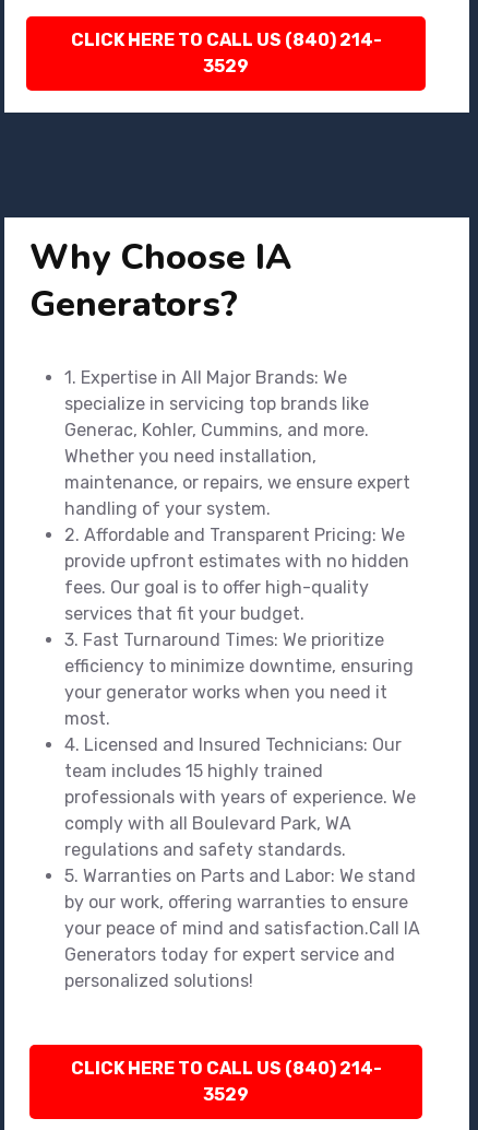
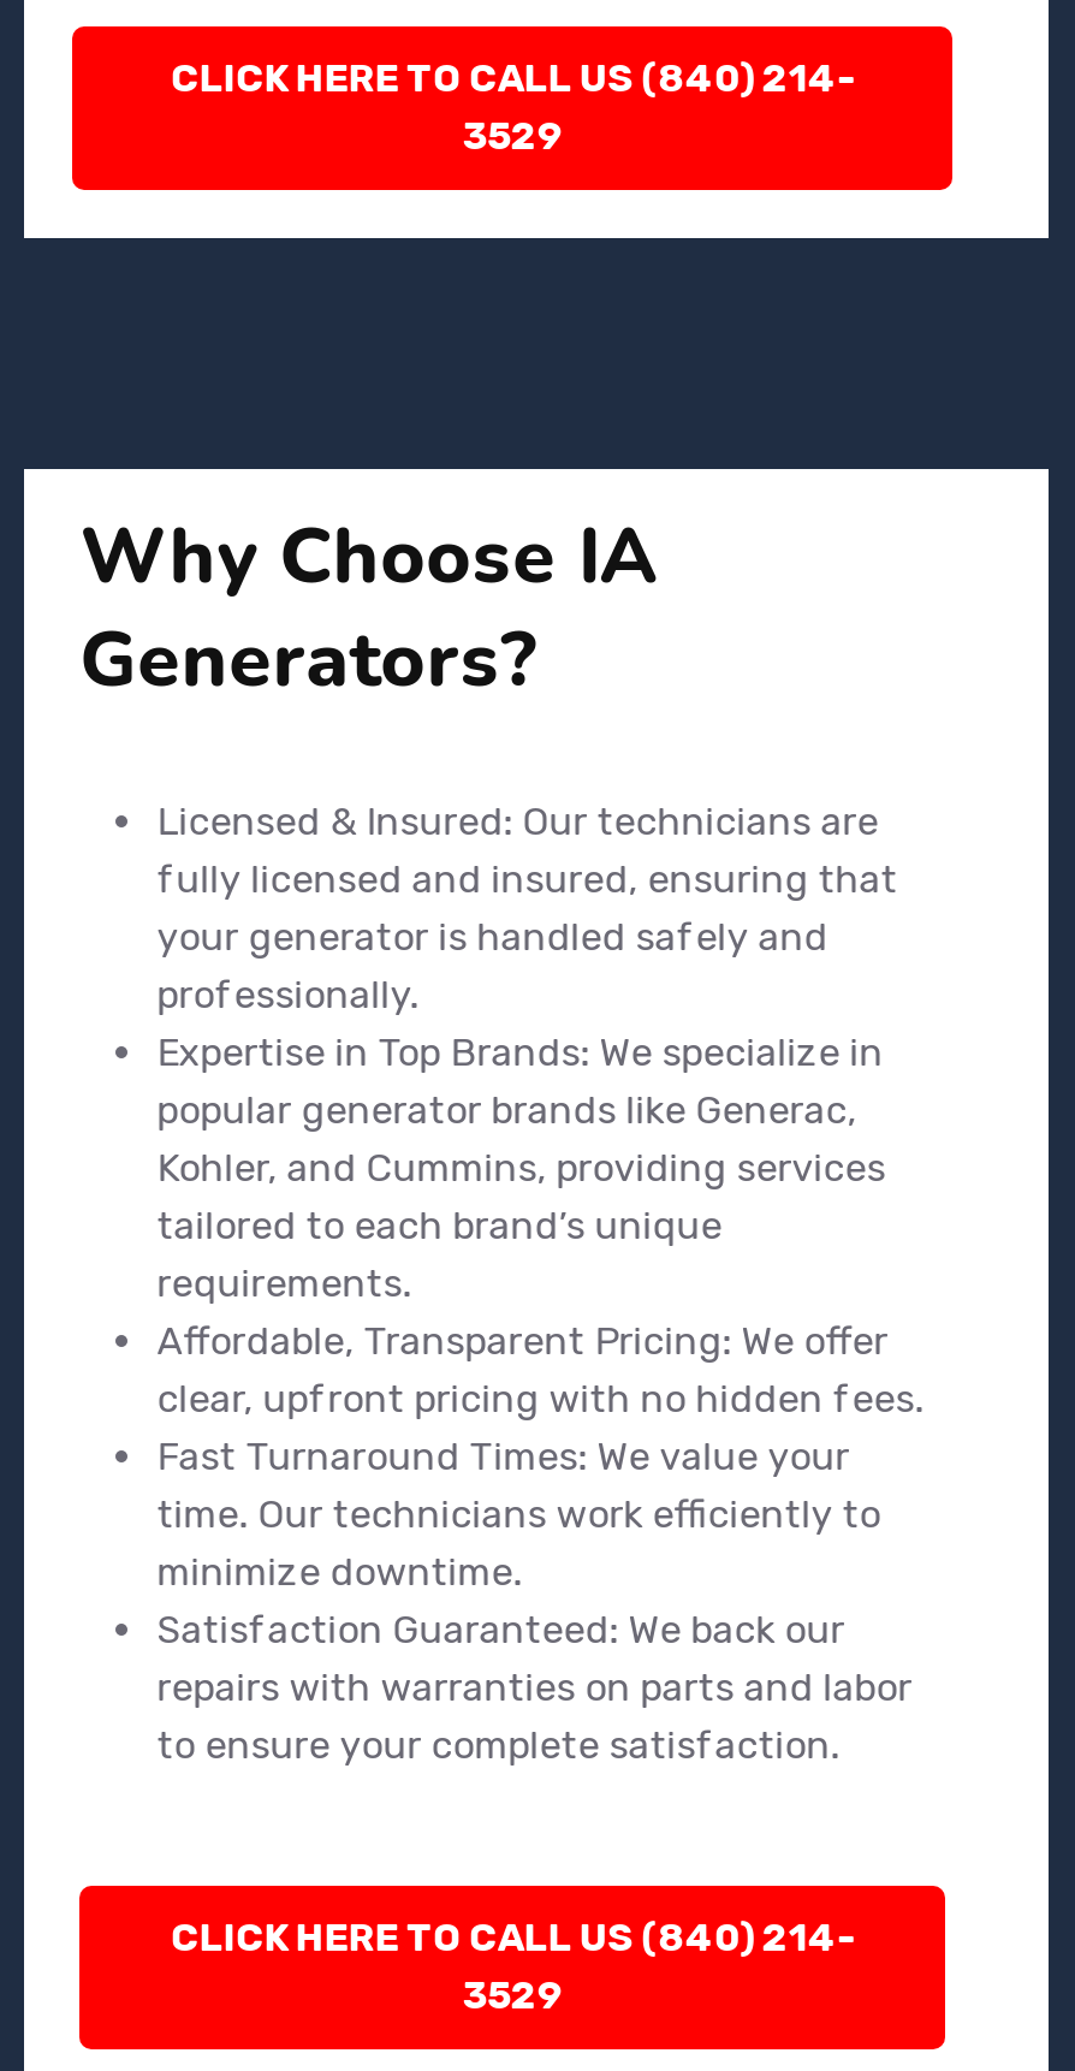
- 1. Expertise in All Major Brands: We
- specialize in servicing top brands like
- Generac, Kohler, Cummins, and more.
- Whether you need installation,
- maintenance, or repairs, we ensure expert
- handling of your system.
- 2. Affordable and Transparent Pricing: We
- provide upfront estimates with no hidden
- fees. Our goal is to offer high-quality
- services that fit your budget.
- 3. Fast Turnaround Times: We prioritize
- efficiency to minimize downtime, ensuring
- your generator works when you need it
- most.
- 4. Licensed and Insured Technicians: Our
- team includes 15 highly trained
- professionals with years of experience. We
- comply with all Boulevard Park, WA
- regulations and safety standards.
- 5. Warranties on Parts and Labor: We stand
- by our work, offering warranties to ensure
- your peace of mind and satisfaction.Call IA
- Generators today for expert service and
- personalized solutions!
+ Licensed & Insured: Our technicians are
+ fully licensed and insured, ensuring that
+ your generator is handled safely and
+ professionally.
+ Expertise in Top Brands: We specialize in
+ popular generator brands like Generac,
+ Kohler, and Cummins, providing services
+ tailored to each brand’s unique
+ requirements.
+ Affordable, Transparent Pricing: We offer
+ clear, upfront pricing with no hidden fees.
+ Fast Turnaround Times: We value your
+ time. Our technicians work efficiently to
+ minimize downtime.
+ Satisfaction Guaranteed: We back our
+ repairs with warranties on parts and labor
+ to ensure your complete satisfaction.
